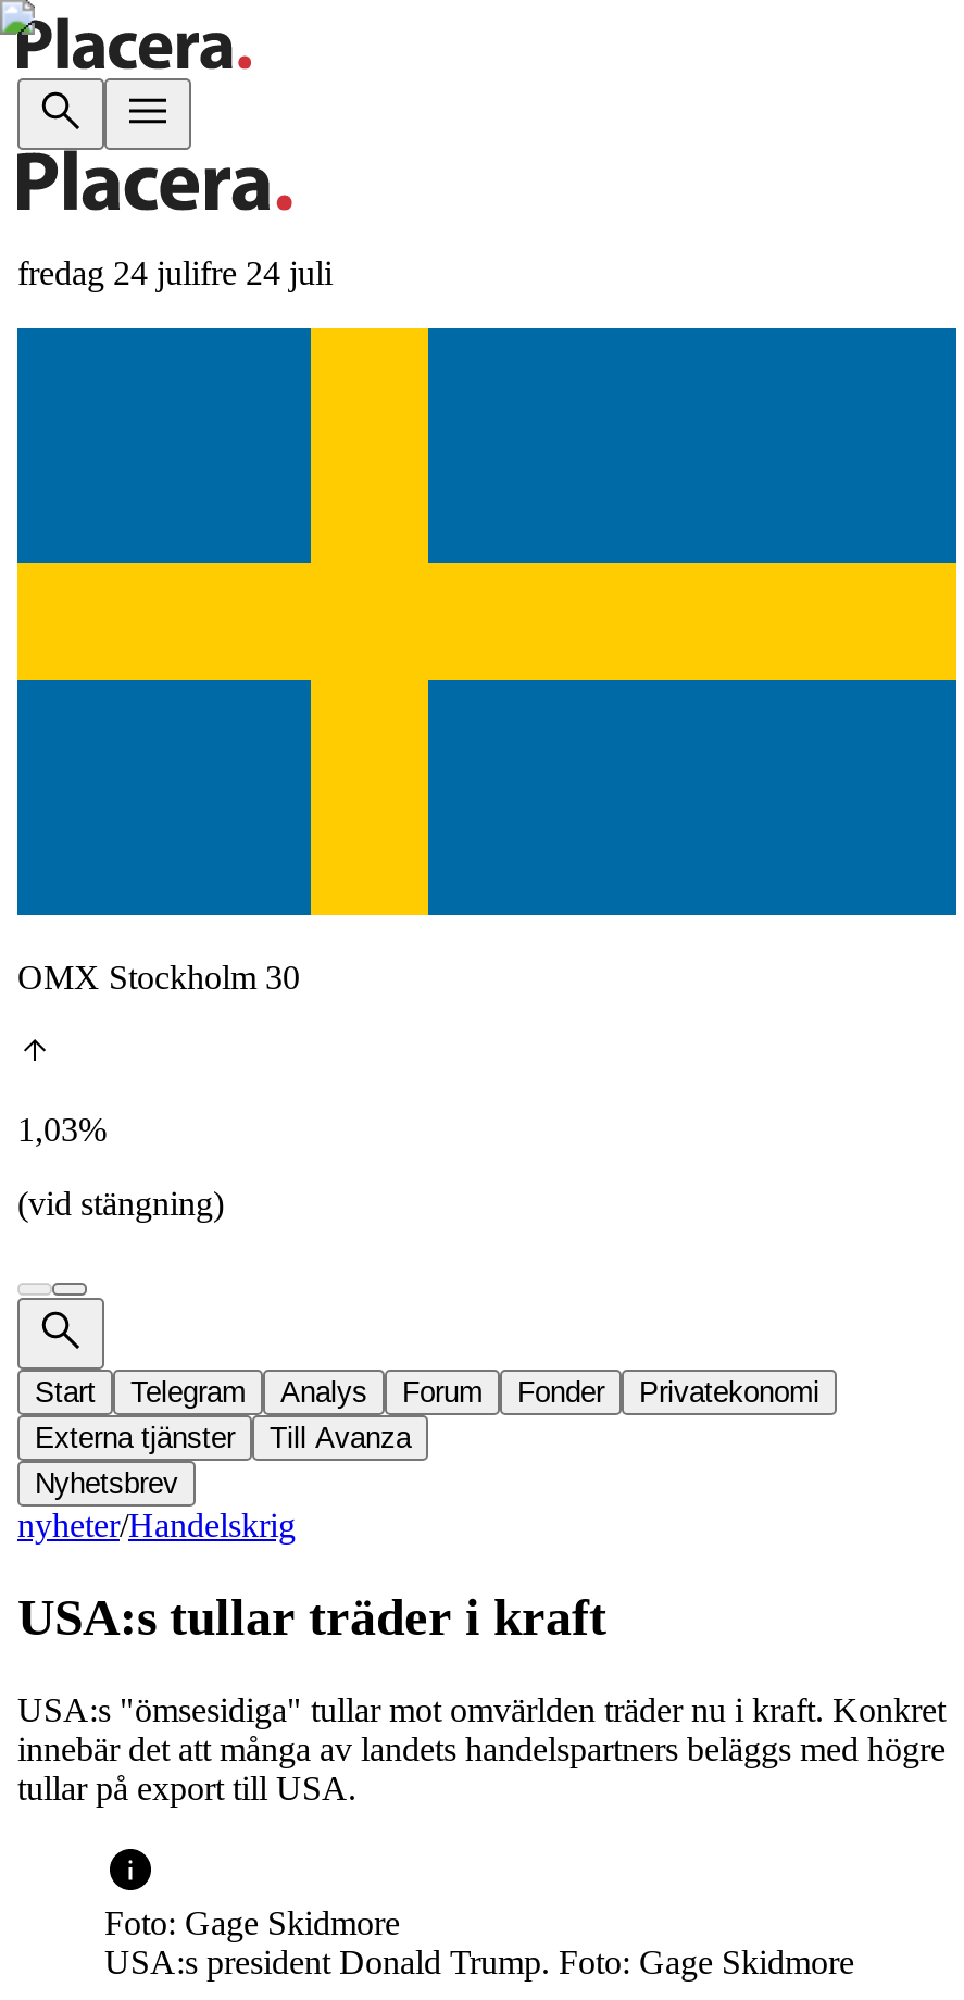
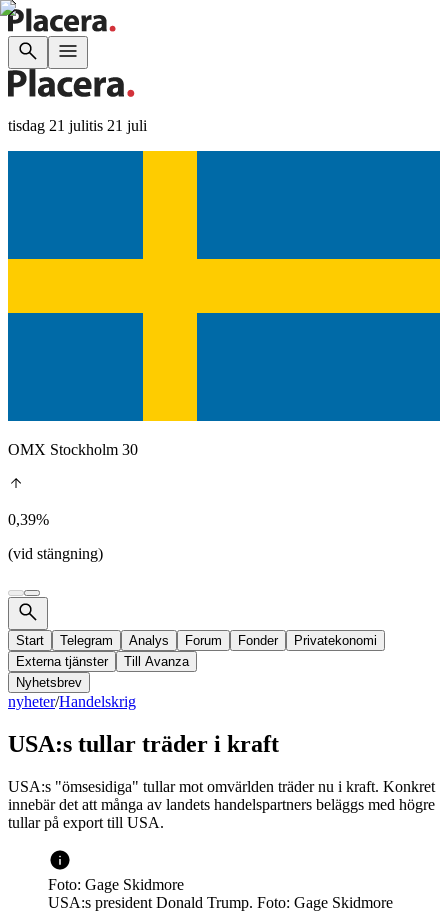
- fredag 24 julifre 24 juli
+ tisdag 21 julitis 21 juli

- 1,03%
+ 0,39%
